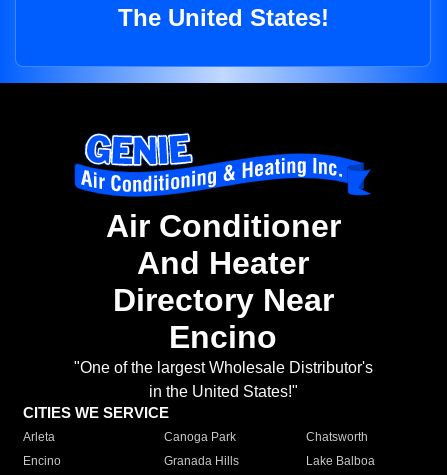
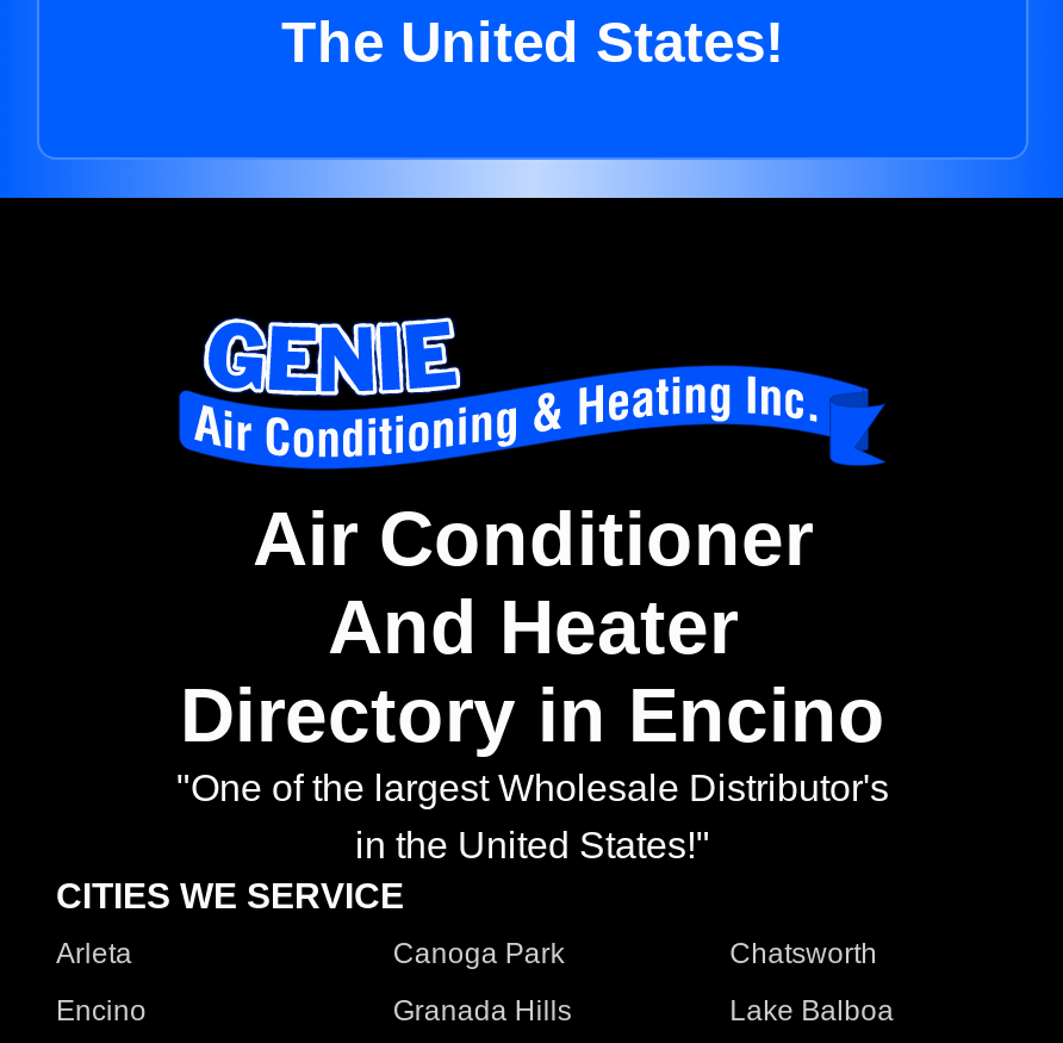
- Directory Near
- Encino
+ Directory in Encino
